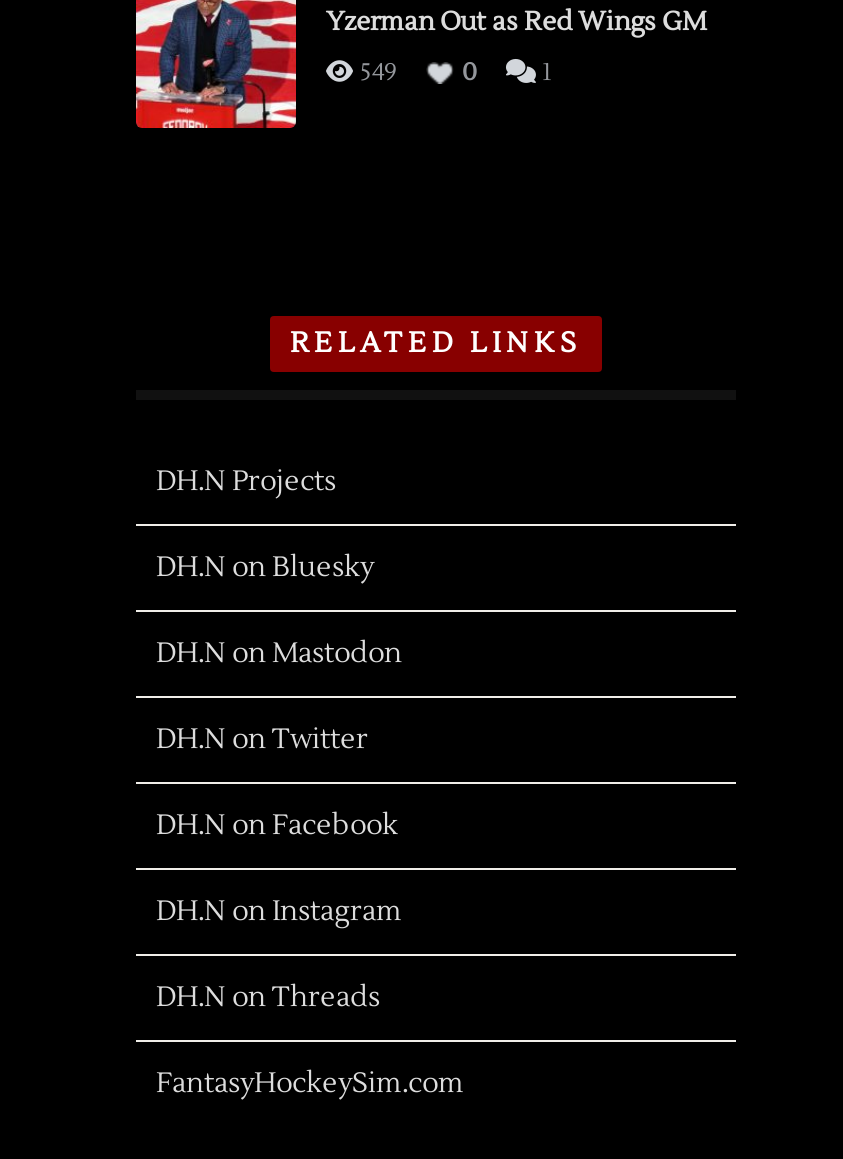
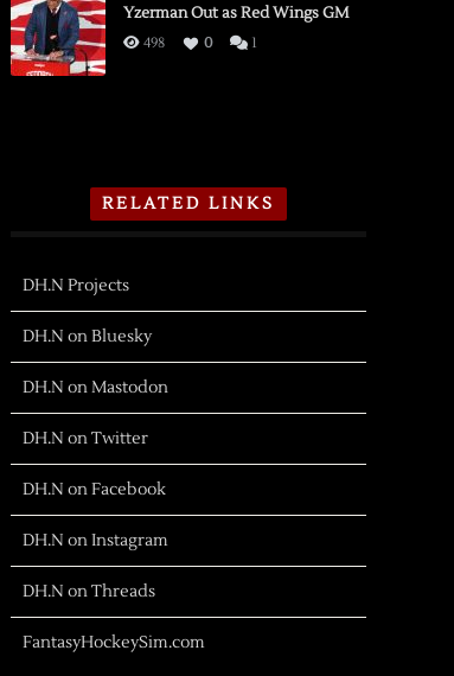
- 549
+ 498
